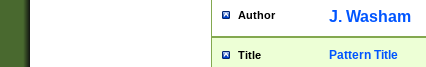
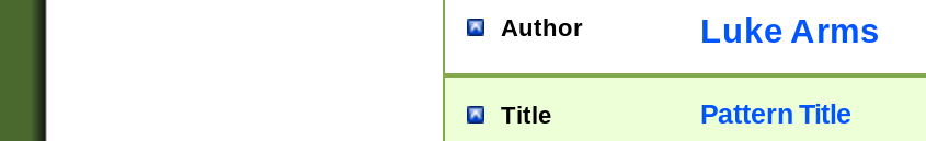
- J. Washam
+ Luke Arms
